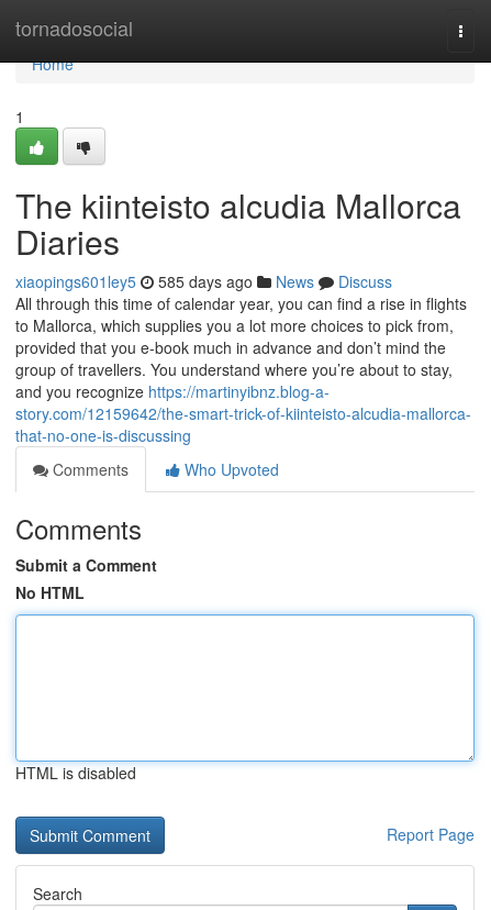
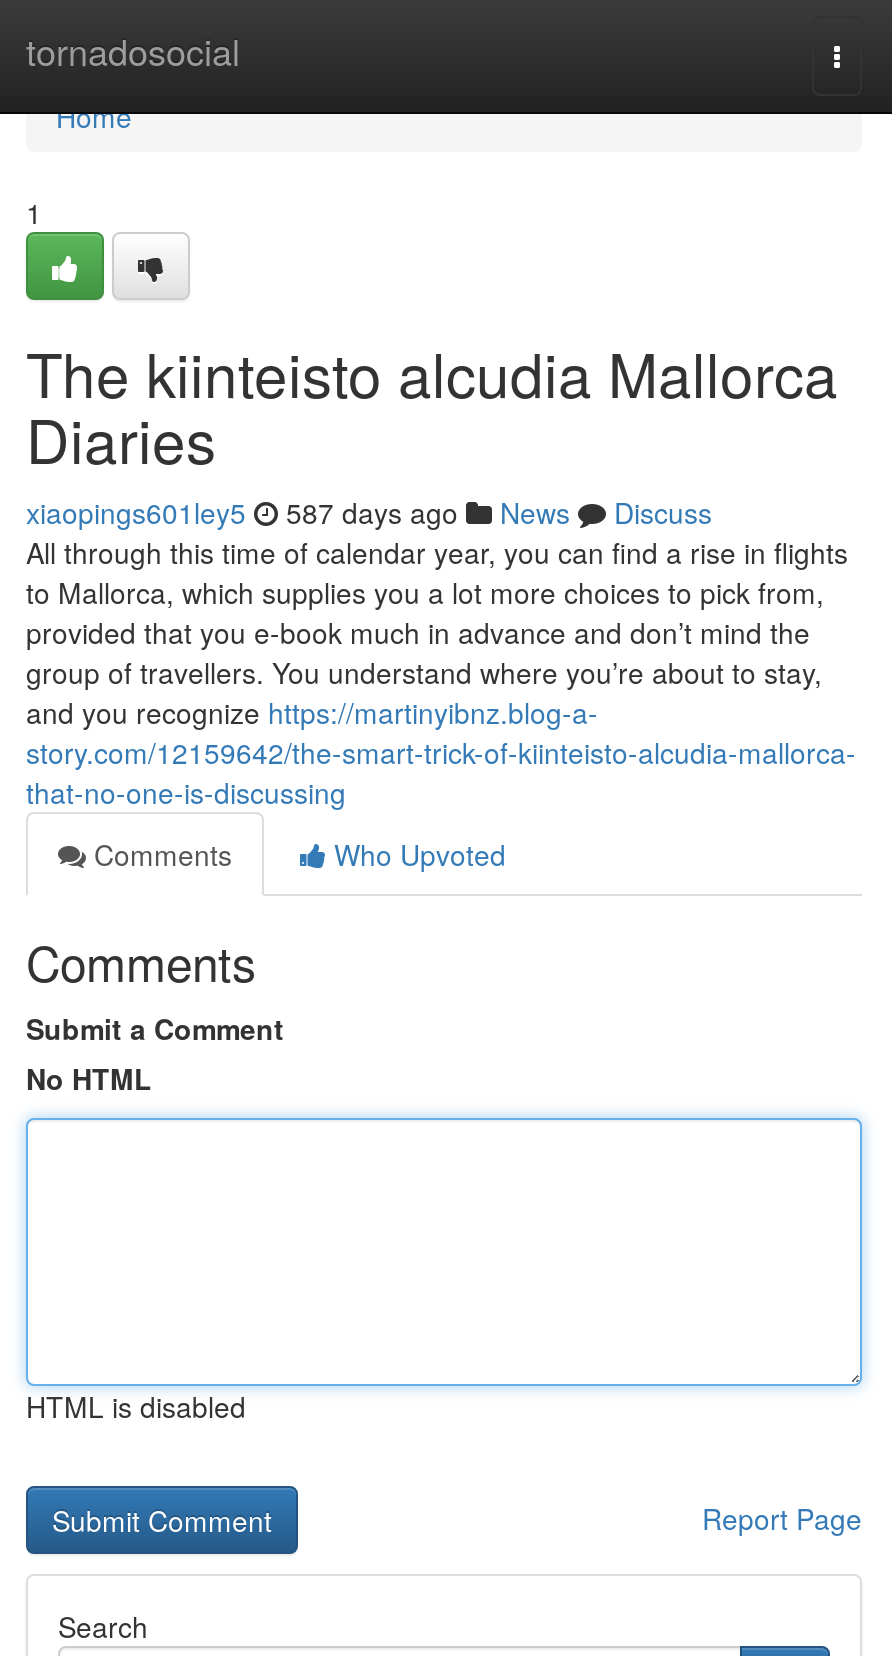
- xiaopings601ley5 585 days ago News Discuss
+ xiaopings601ley5 587 days ago News Discuss
